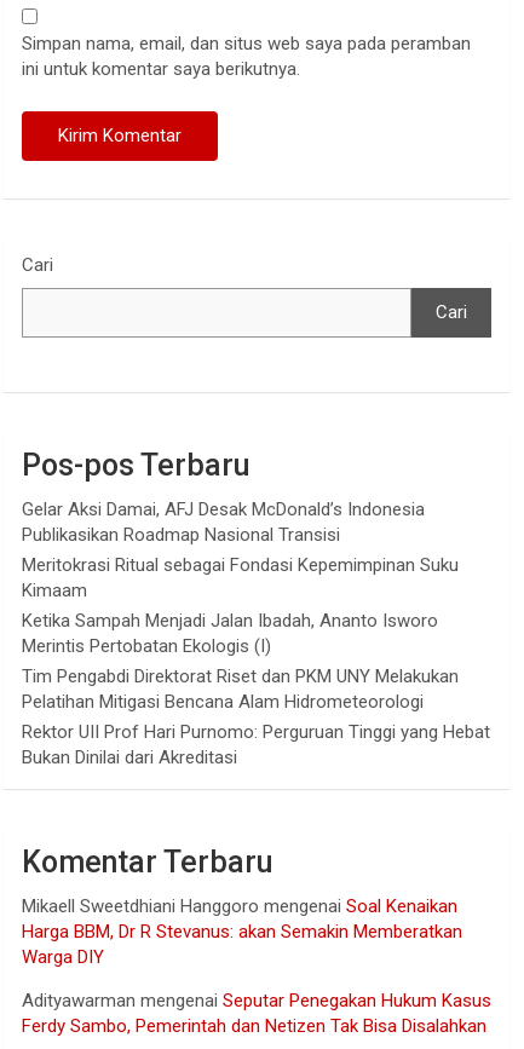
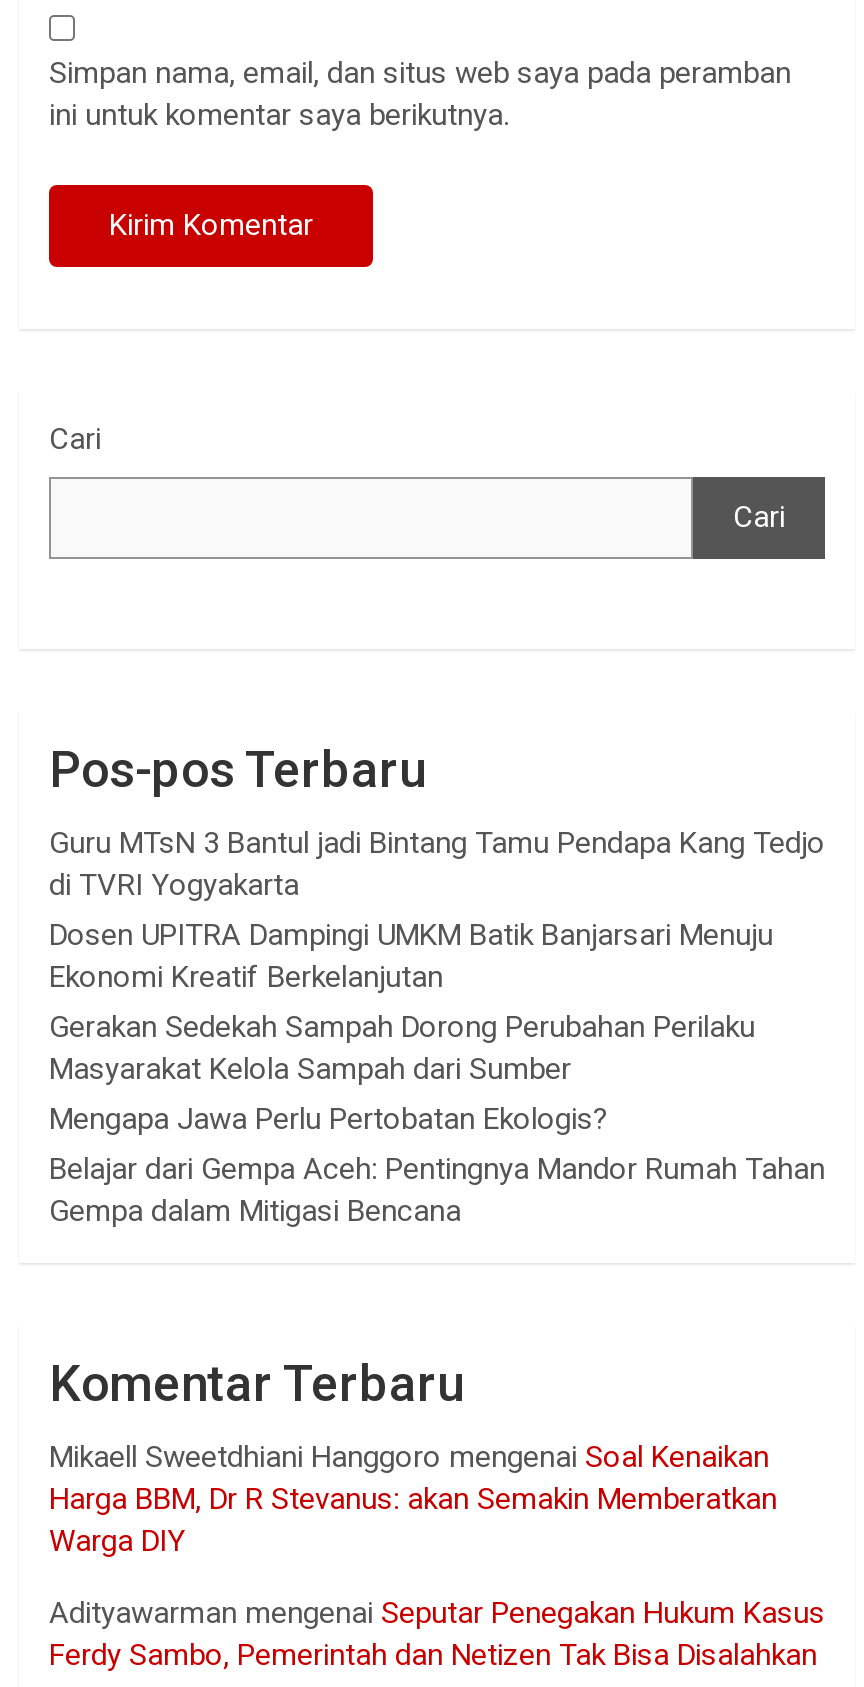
- Gelar Aksi Damai, AFJ Desak McDonald’s Indonesia
- Publikasikan Roadmap Nasional Transisi
- Meritokrasi Ritual sebagai Fondasi Kepemimpinan Suku
- Kimaam
- Ketika Sampah Menjadi Jalan Ibadah, Ananto Isworo
- Merintis Pertobatan Ekologis (I)
- Tim Pengabdi Direktorat Riset dan PKM UNY Melakukan
- Pelatihan Mitigasi Bencana Alam Hidrometeorologi
- Rektor UII Prof Hari Purnomo: Perguruan Tinggi yang Hebat
- Bukan Dinilai dari Akreditasi
+ Guru MTsN 3 Bantul jadi Bintang Tamu Pendapa Kang Tedjo
+ di TVRI Yogyakarta
+ Dosen UPITRA Dampingi UMKM Batik Banjarsari Menuju
+ Ekonomi Kreatif Berkelanjutan
+ Gerakan Sedekah Sampah Dorong Perubahan Perilaku
+ Masyarakat Kelola Sampah dari Sumber
+ Mengapa Jawa Perlu Pertobatan Ekologis?
+ Belajar dari Gempa Aceh: Pentingnya Mandor Rumah Tahan
+ Gempa dalam Mitigasi Bencana
